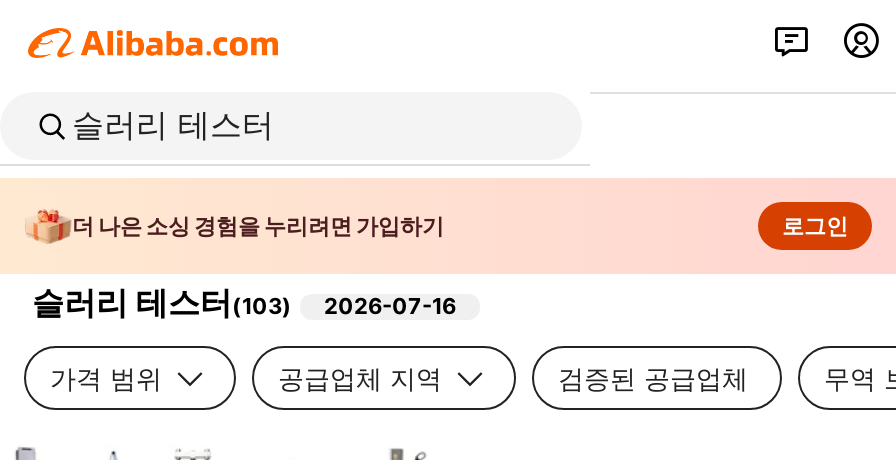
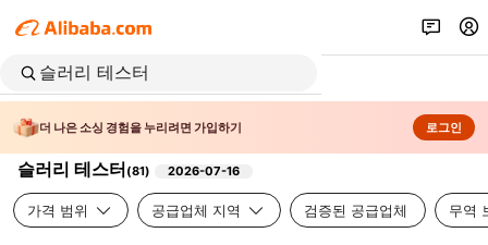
- 슬러리 테스터(103)
+ 슬러리 테스터(81)
